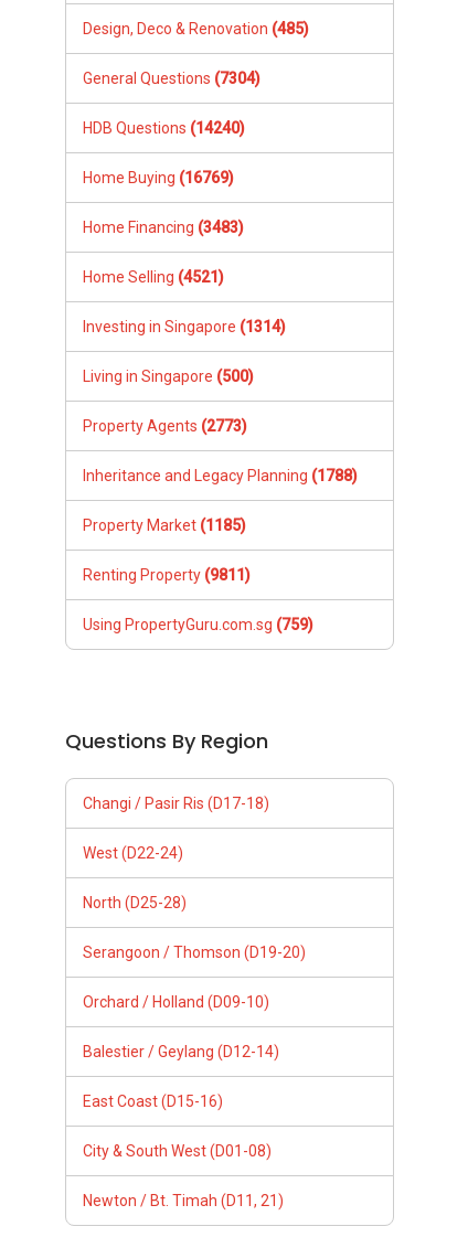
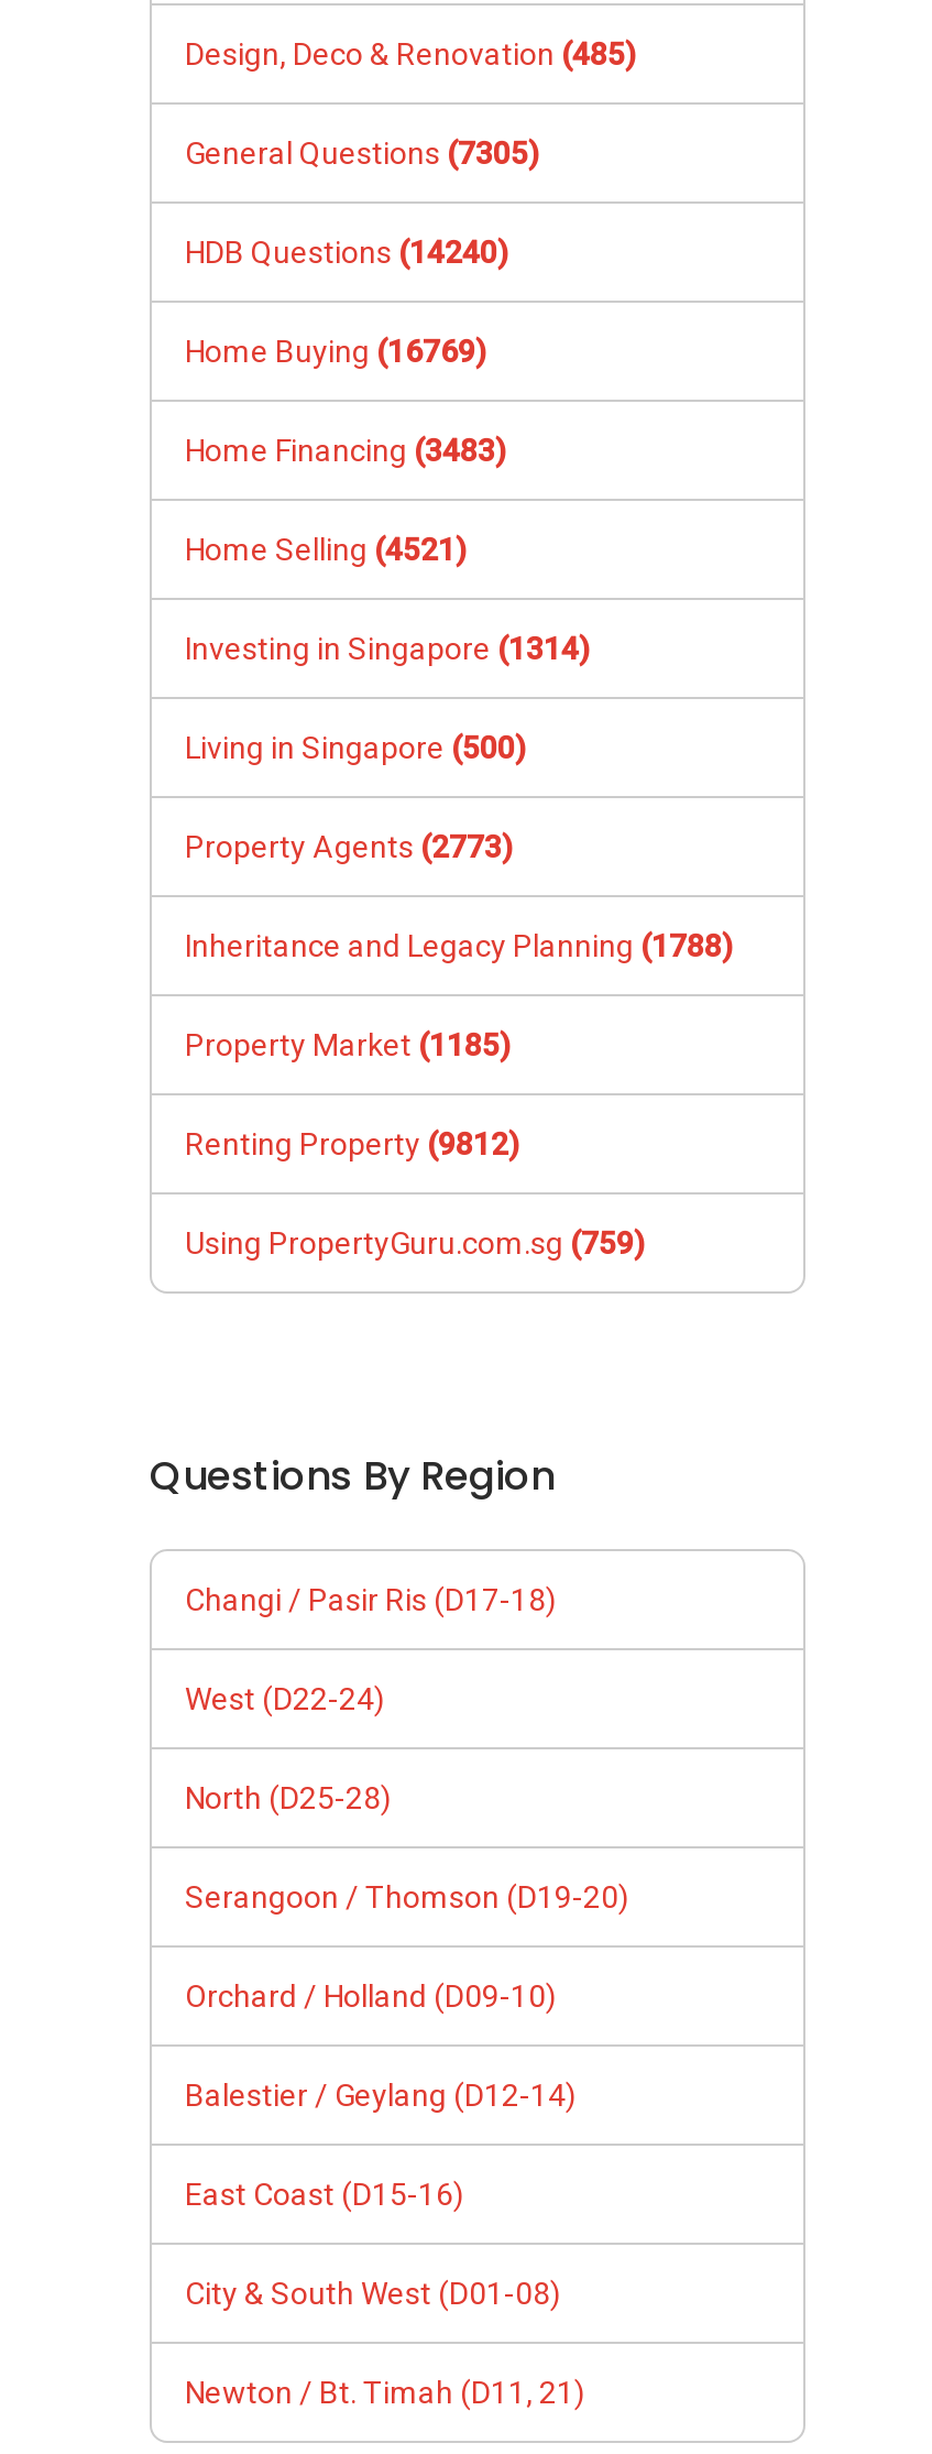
- General Questions (7304)
+ General Questions (7305)

- Renting Property (9811)
+ Renting Property (9812)
